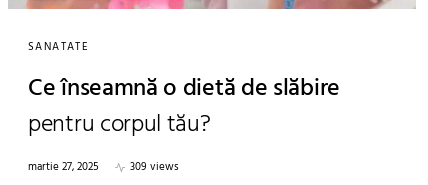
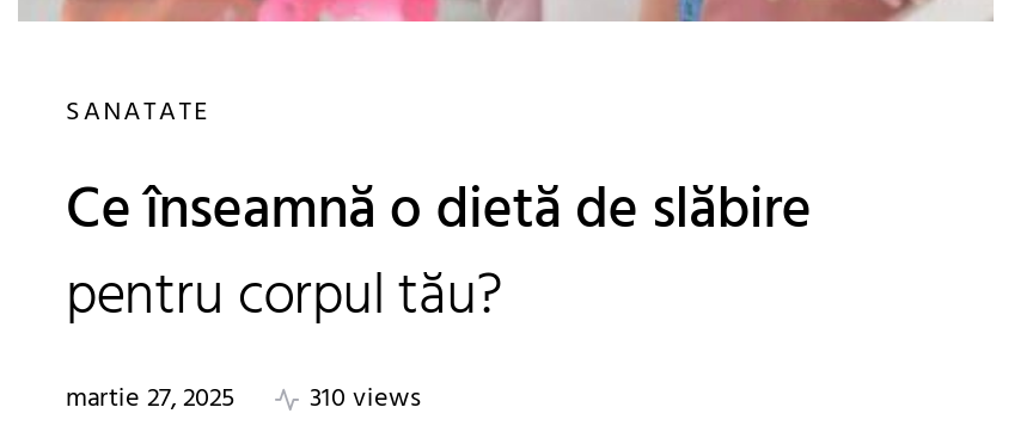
- martie 27, 2025 309 views
+ martie 27, 2025 310 views
